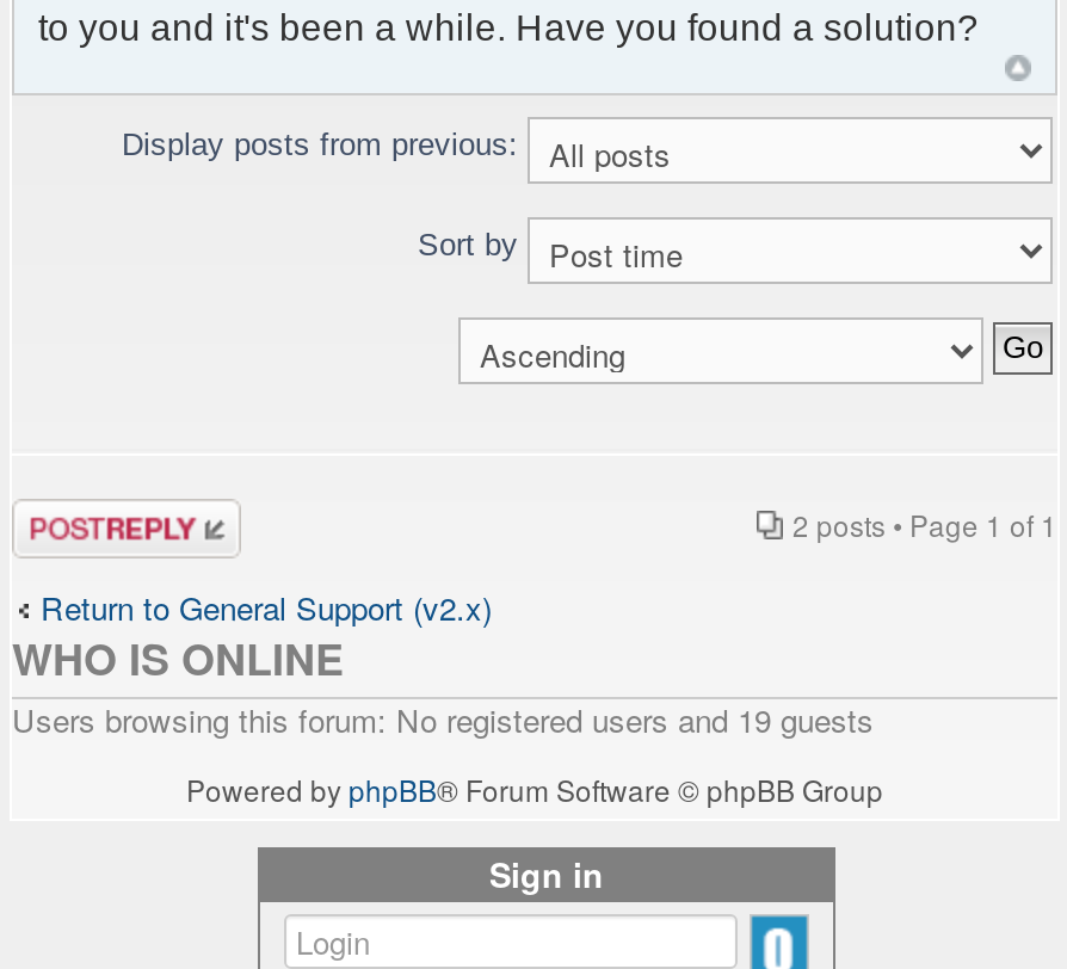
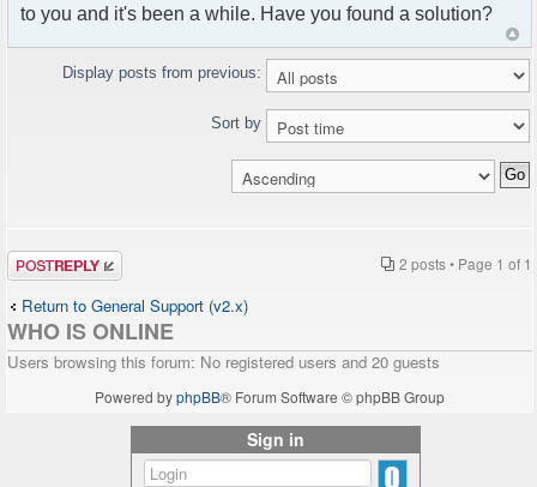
- Users browsing this forum: No registered users and 19 guests
+ Users browsing this forum: No registered users and 20 guests
